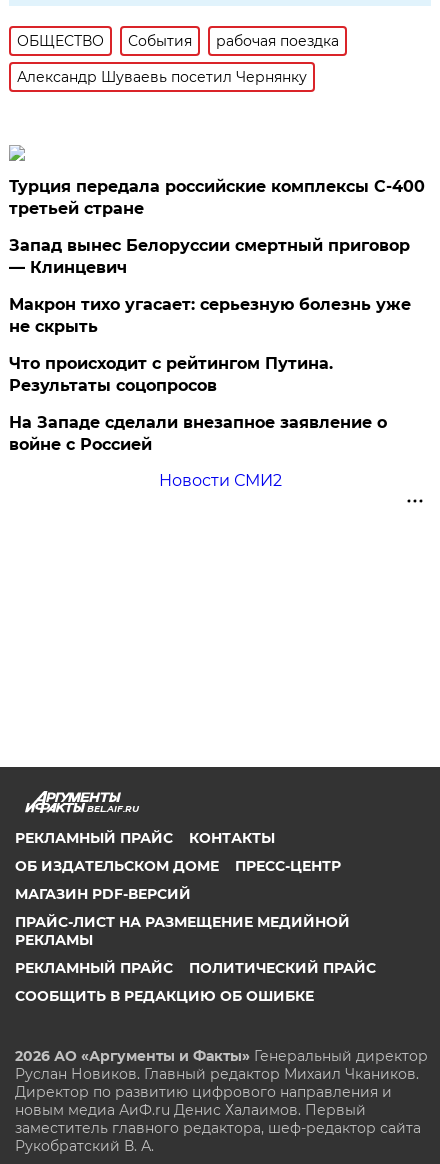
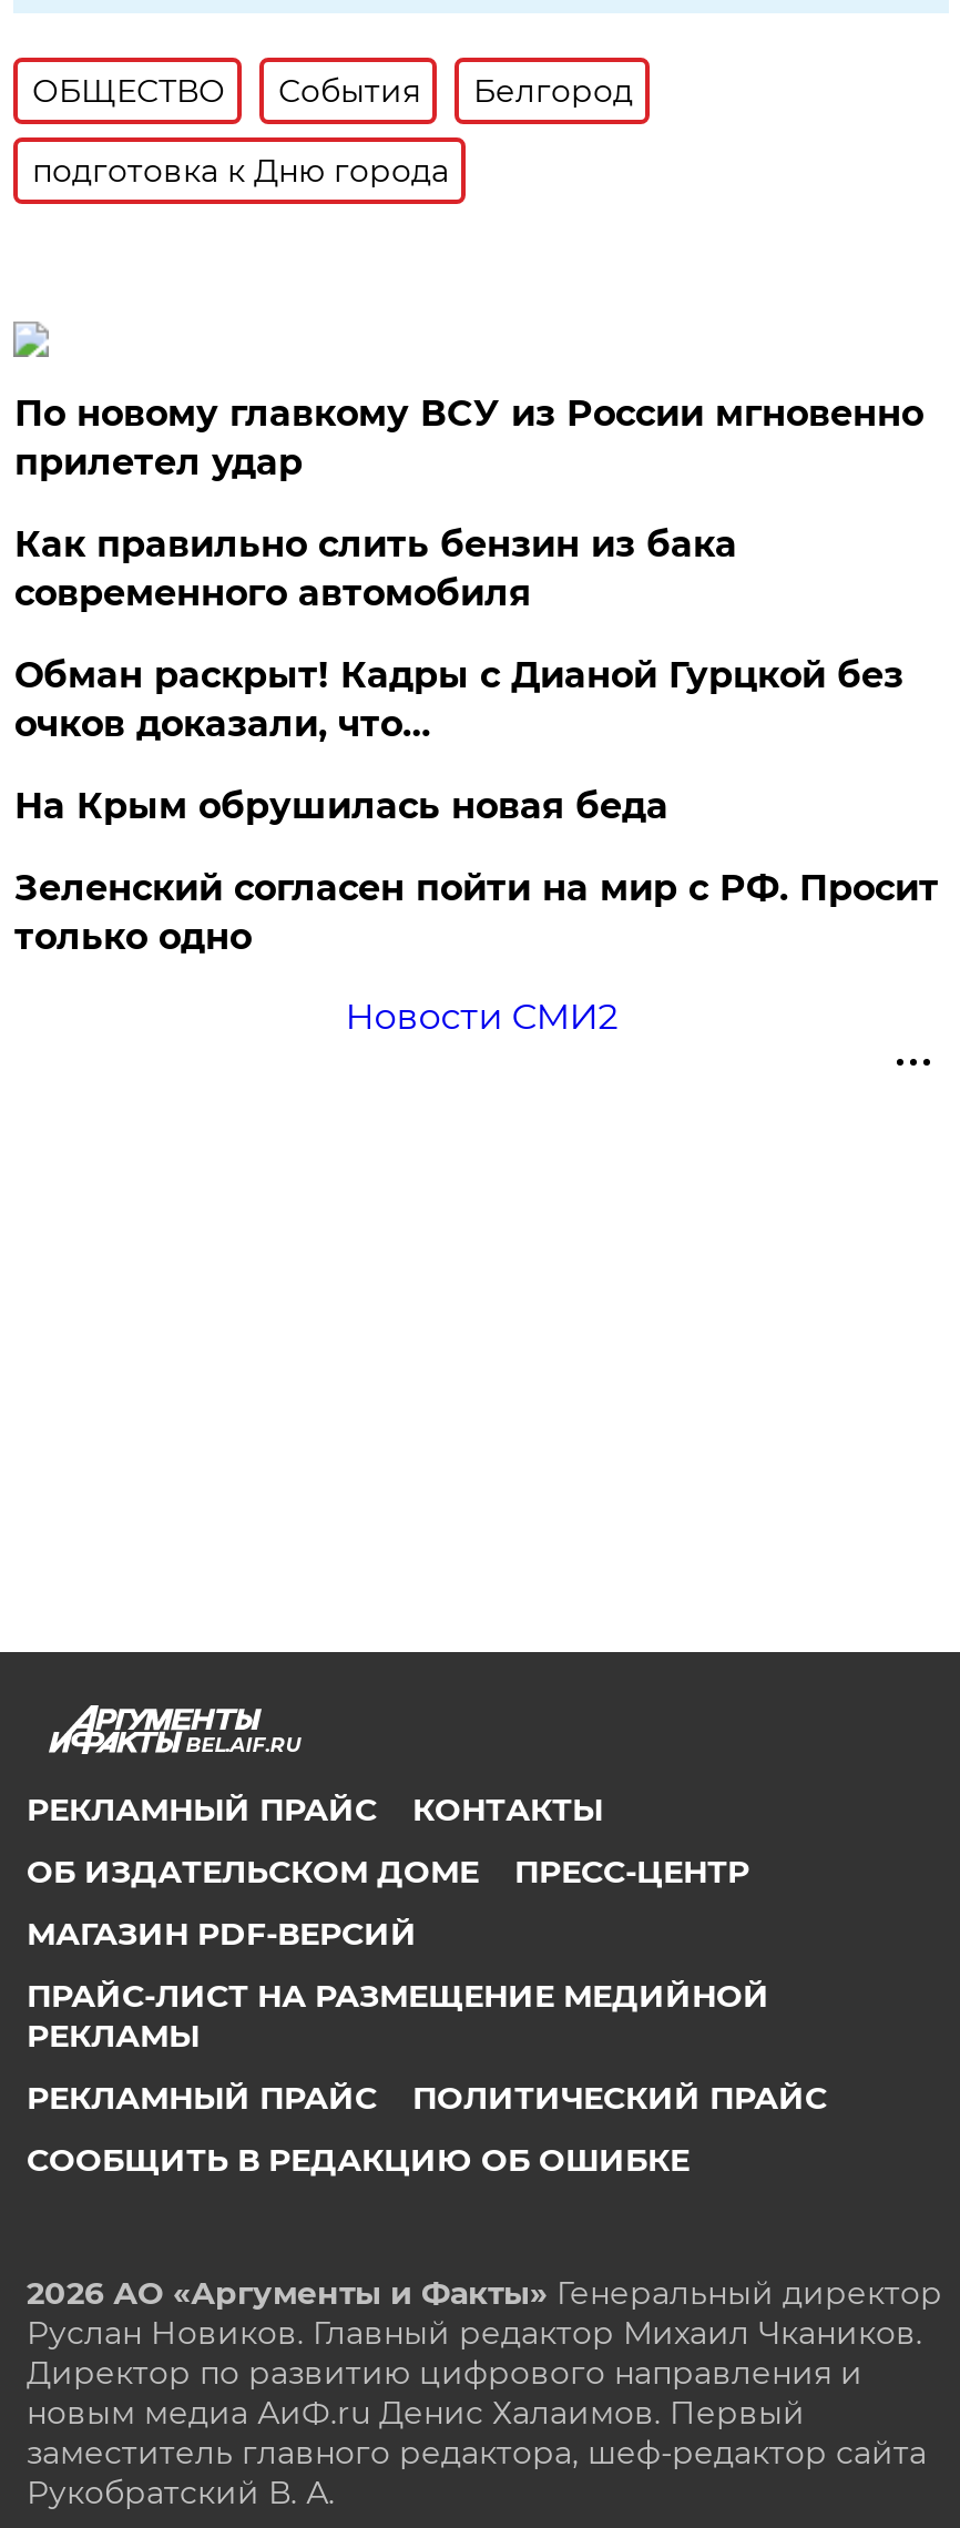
- рабочая поездка
+ Белгород

- Александр Шуваевь посетил Чернянку
+ подготовка к Дню города

- Турция передала российские комплексы С-400
- третьей стране
+ По новому главкому ВСУ из России мгновенно
+ прилетел удар

- Запад вынес Белоруссии смертный приговор
- — Клинцевич
+ Как правильно слить бензин из бака
+ современного автомобиля

- Макрон тихо угасает: серьезную болезнь уже
- не скрыть
+ Обман раскрыт! Кадры с Дианой Гурцкой без
+ очков доказали, что…

- Что происходит с рейтингом Путина.
- Результаты соцопросов
+ На Крым обрушилась новая беда

- На Западе сделали внезапное заявление о
- войне с Россией
+ Зеленский согласен пойти на мир с РФ. Просит
+ только одно
